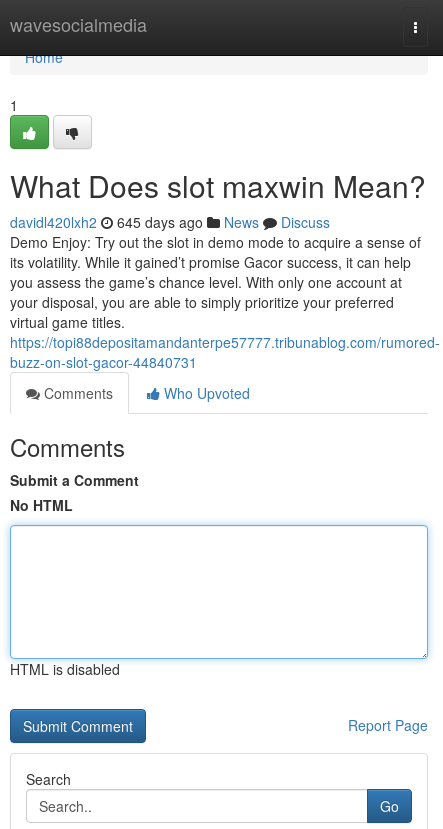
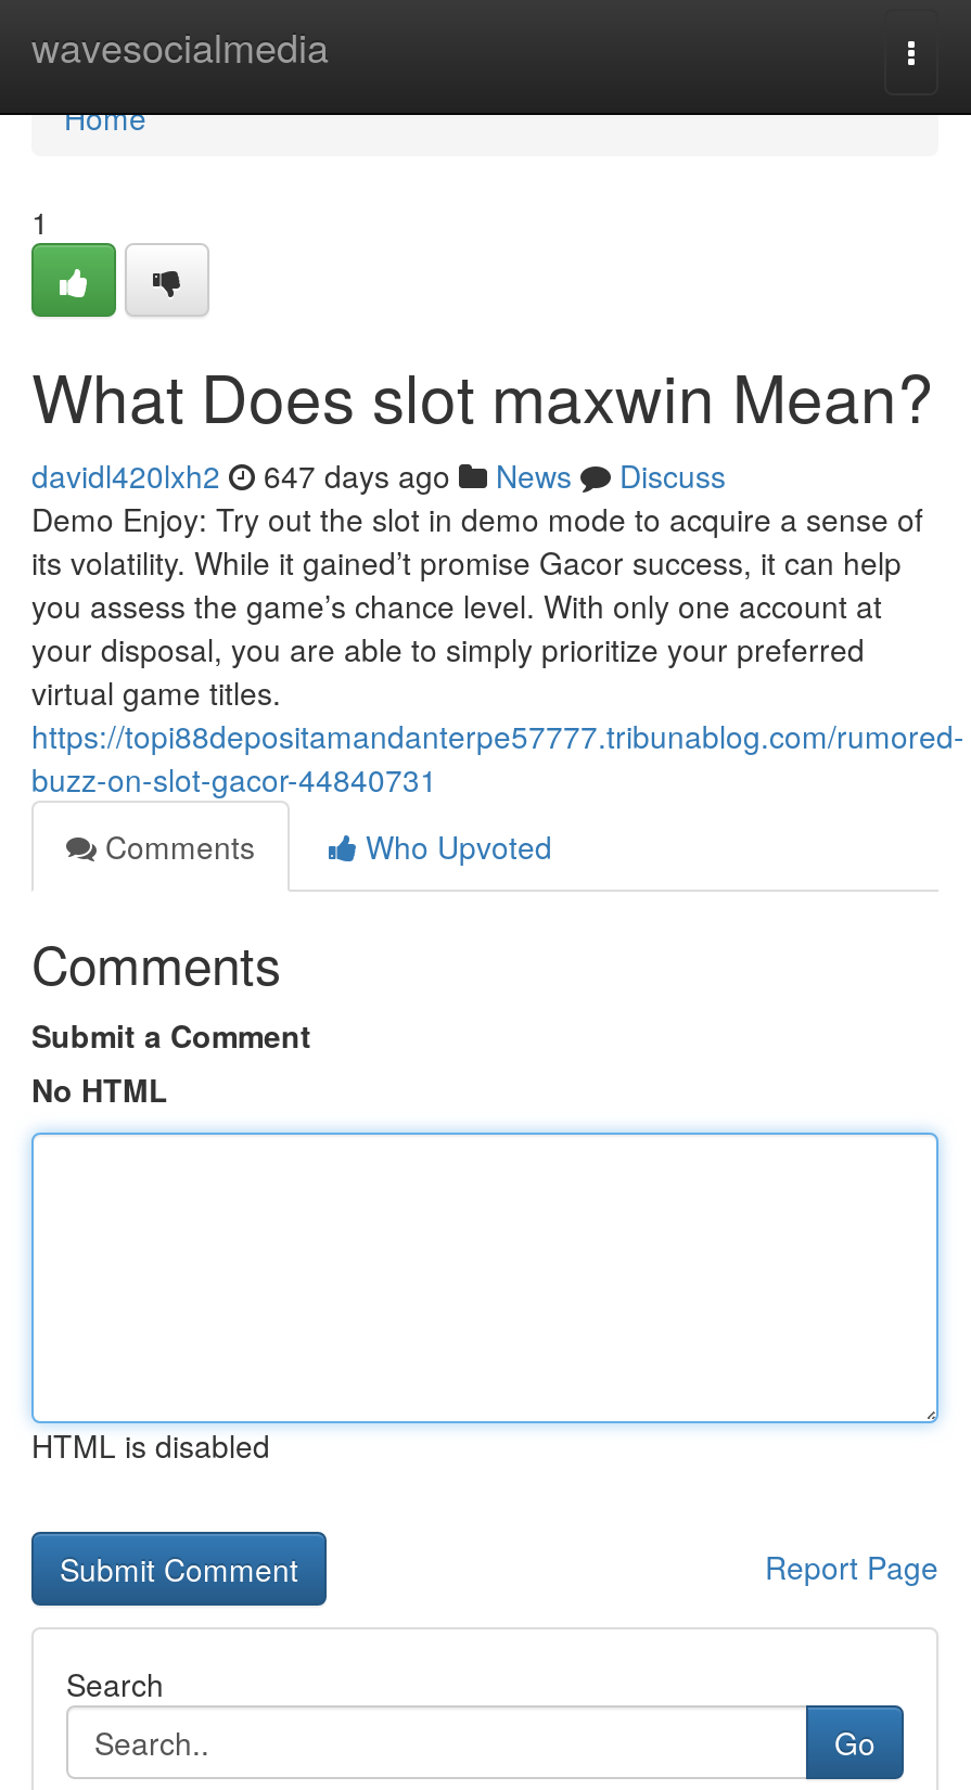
- davidl420lxh2 645 days ago News Discuss
+ davidl420lxh2 647 days ago News Discuss
